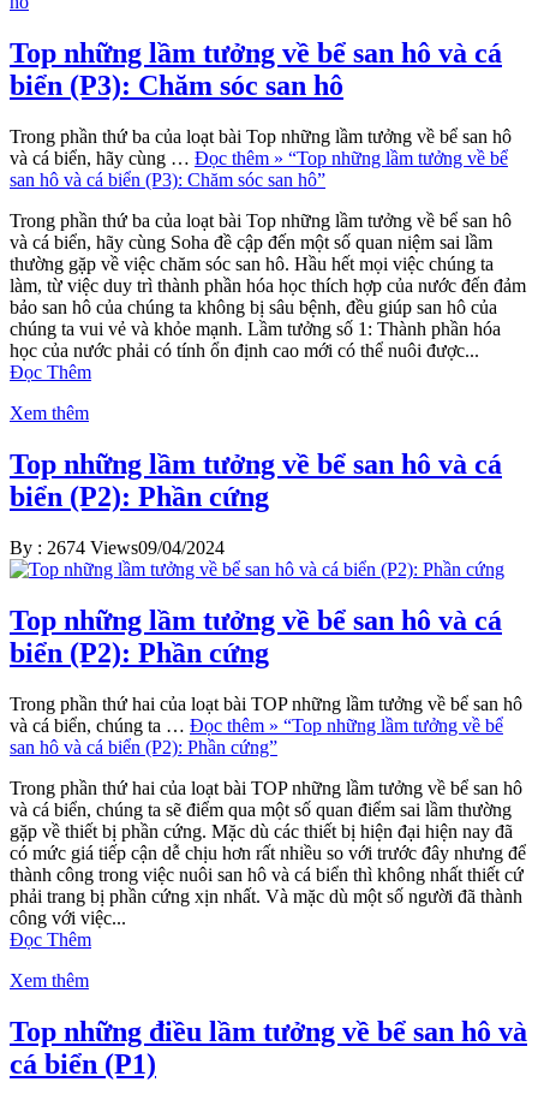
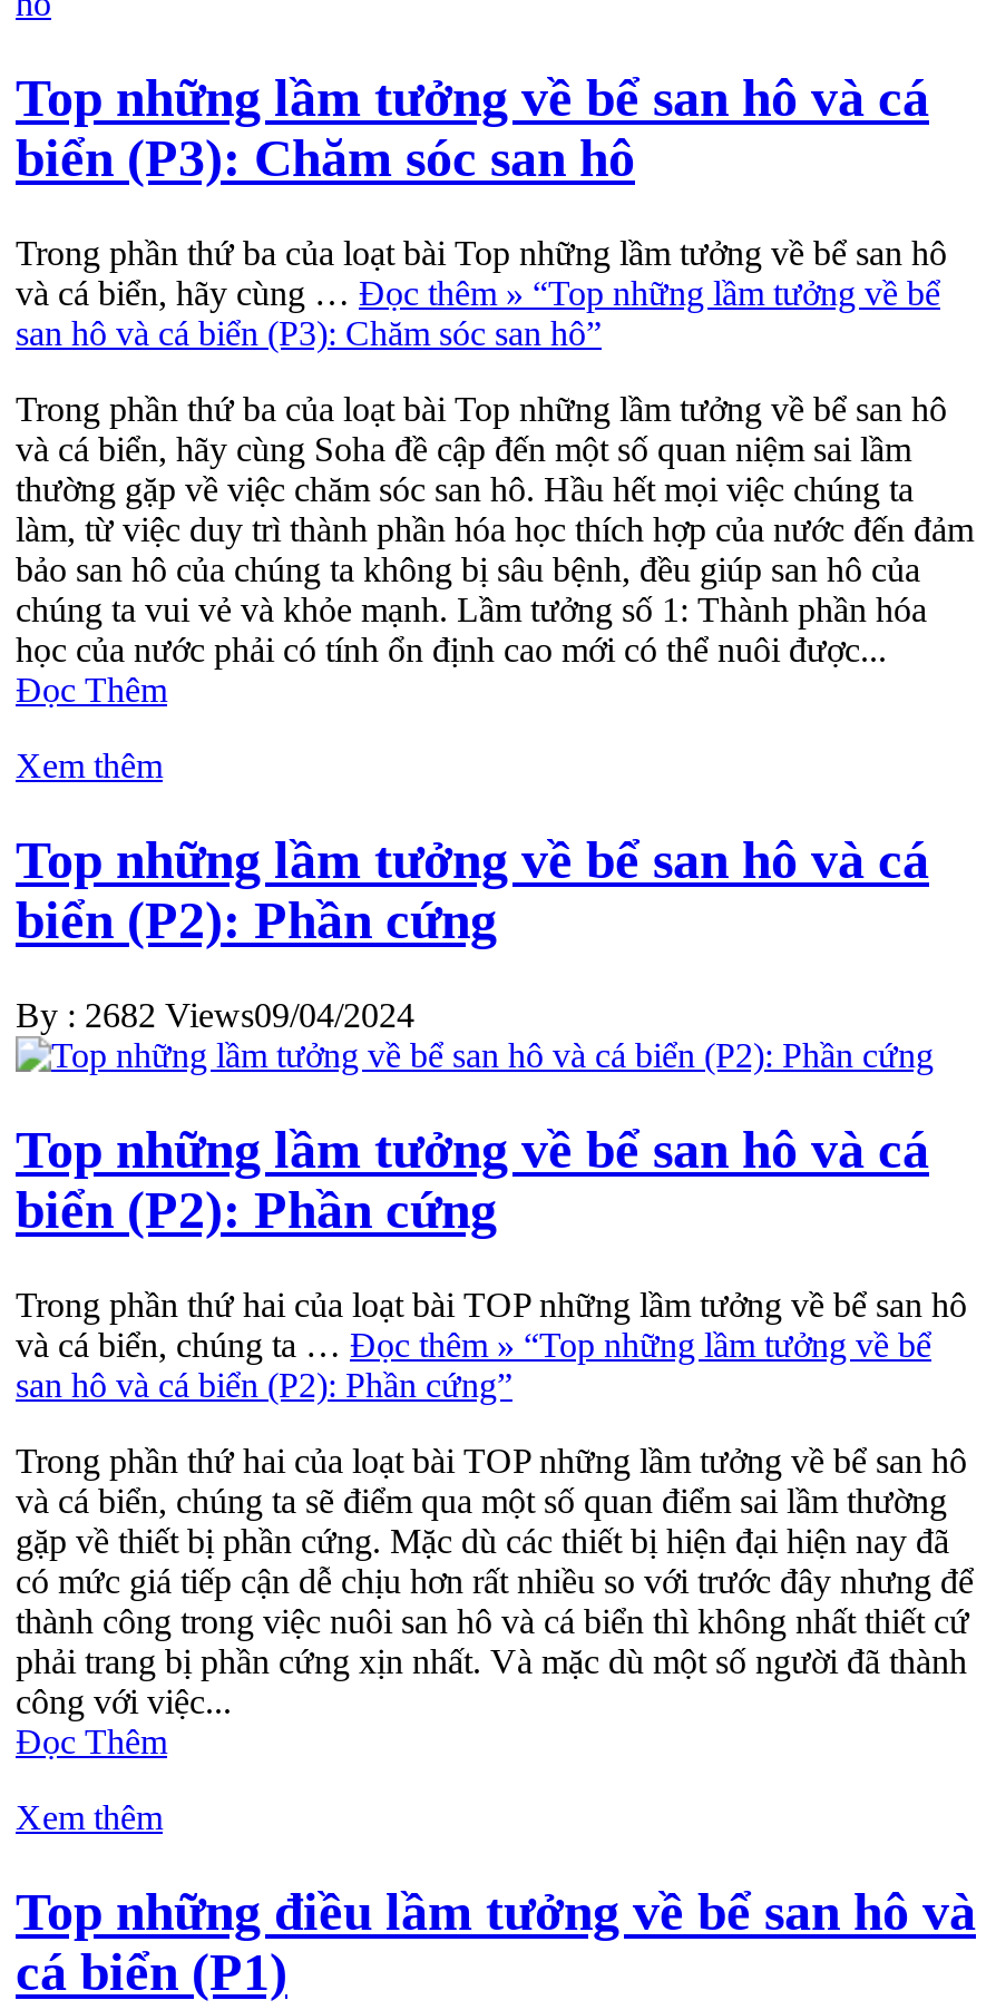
- By : 2674 Views09/04/2024
+ By : 2682 Views09/04/2024
